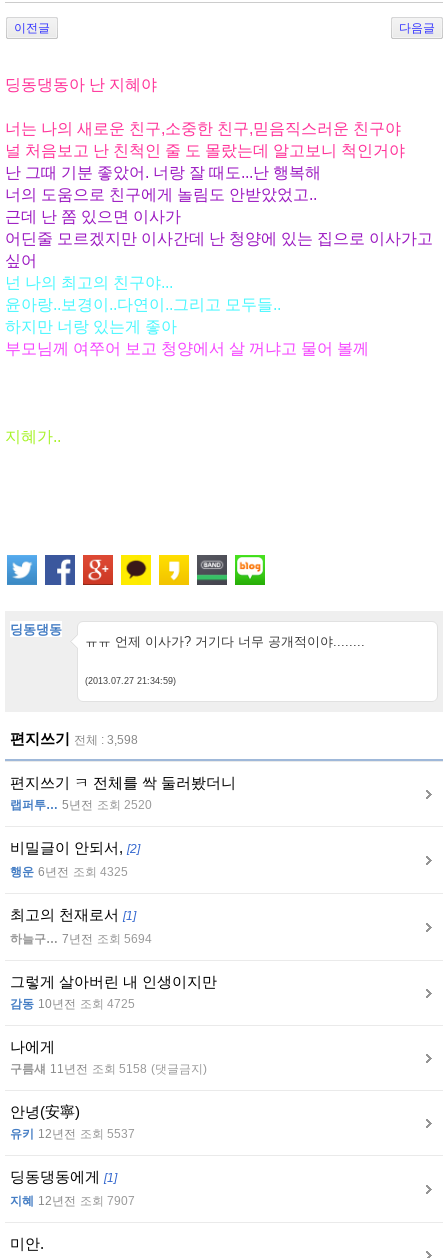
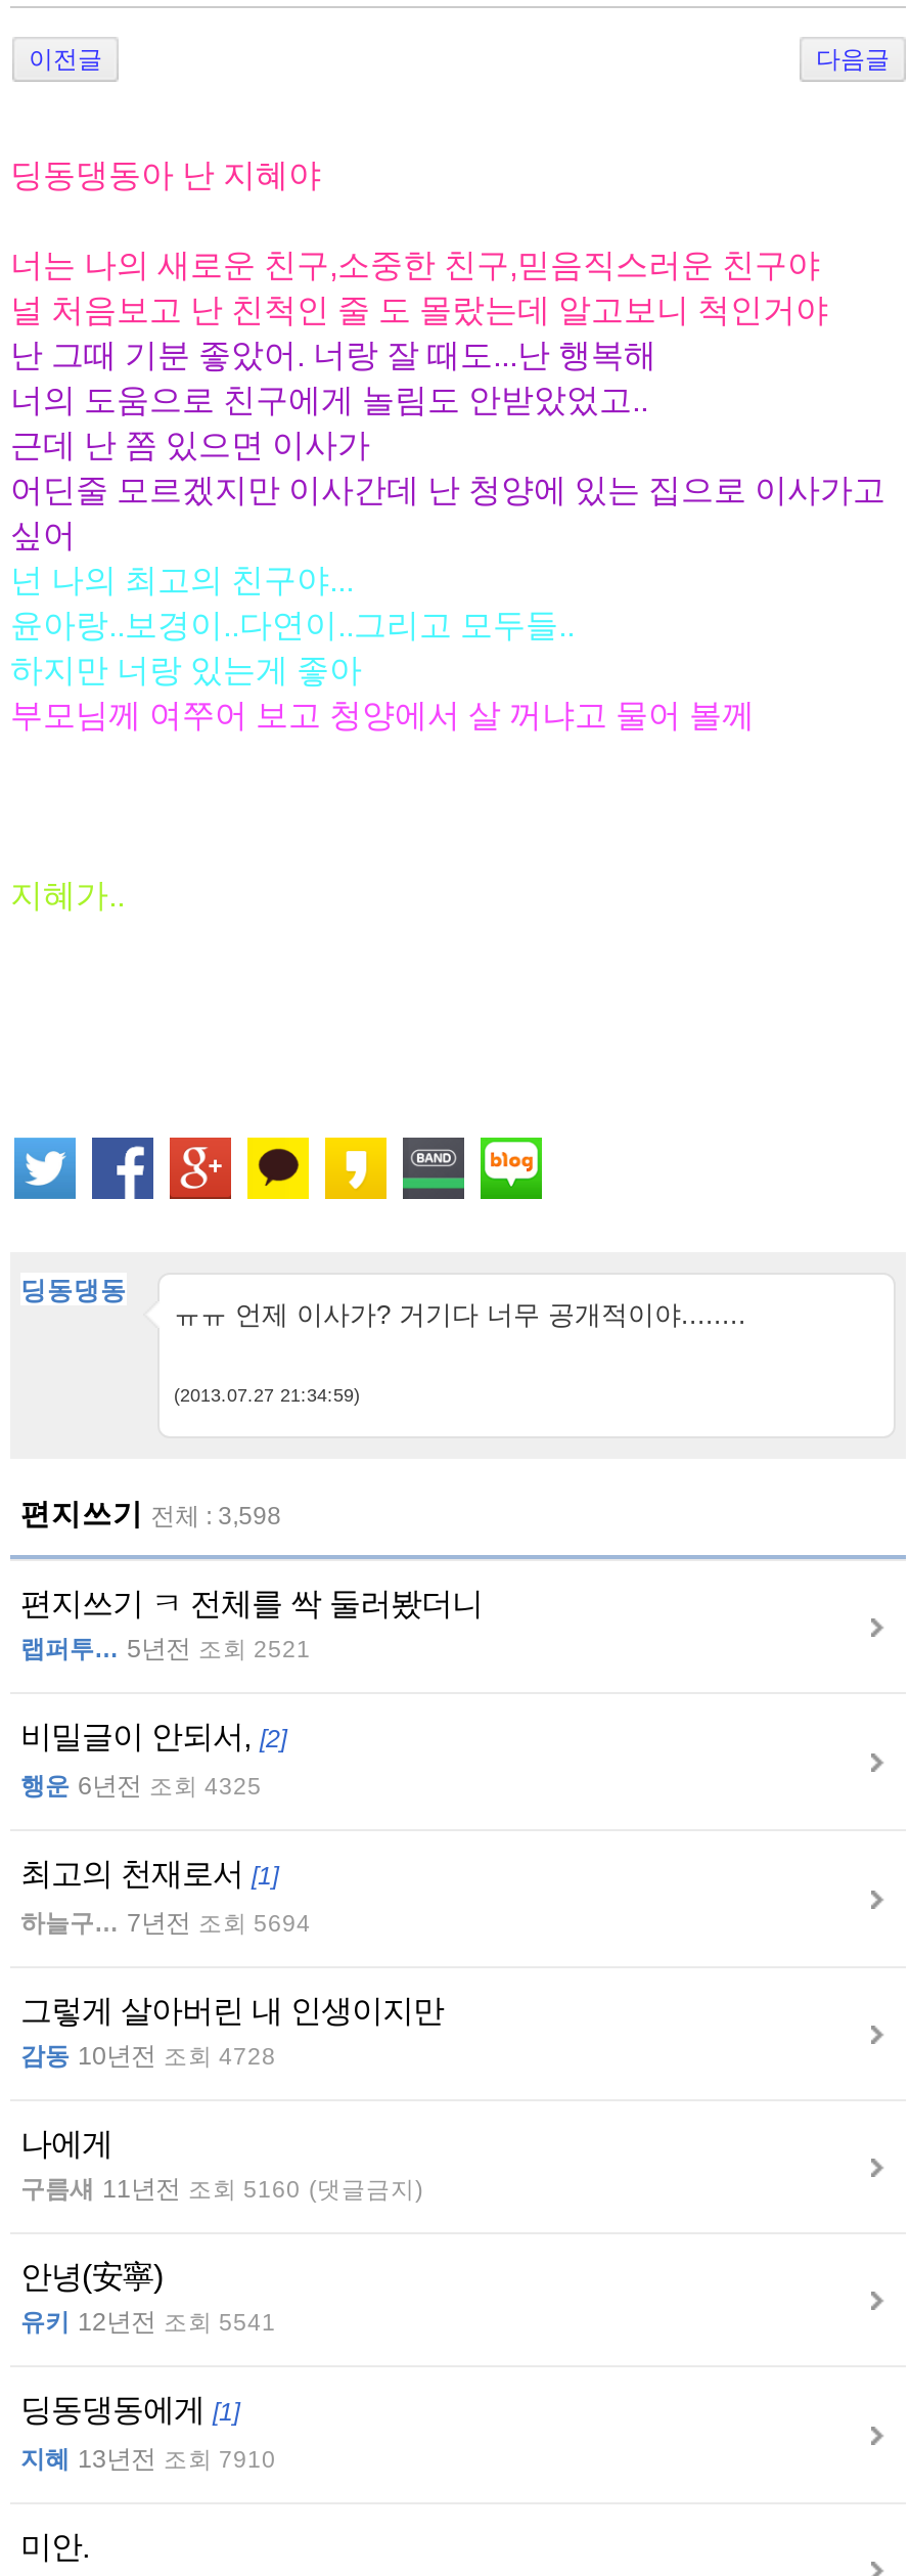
- 랩퍼투… 5년전 조회 2520
+ 랩퍼투… 5년전 조회 2521

- 감동 10년전 조회 4725
+ 감동 10년전 조회 4728

- 구름섀 11년전 조회 5158 (댓글금지)
+ 구름섀 11년전 조회 5160 (댓글금지)

- 유키 12년전 조회 5537
+ 유키 12년전 조회 5541

- 지혜 12년전 조회 7907
+ 지혜 13년전 조회 7910
